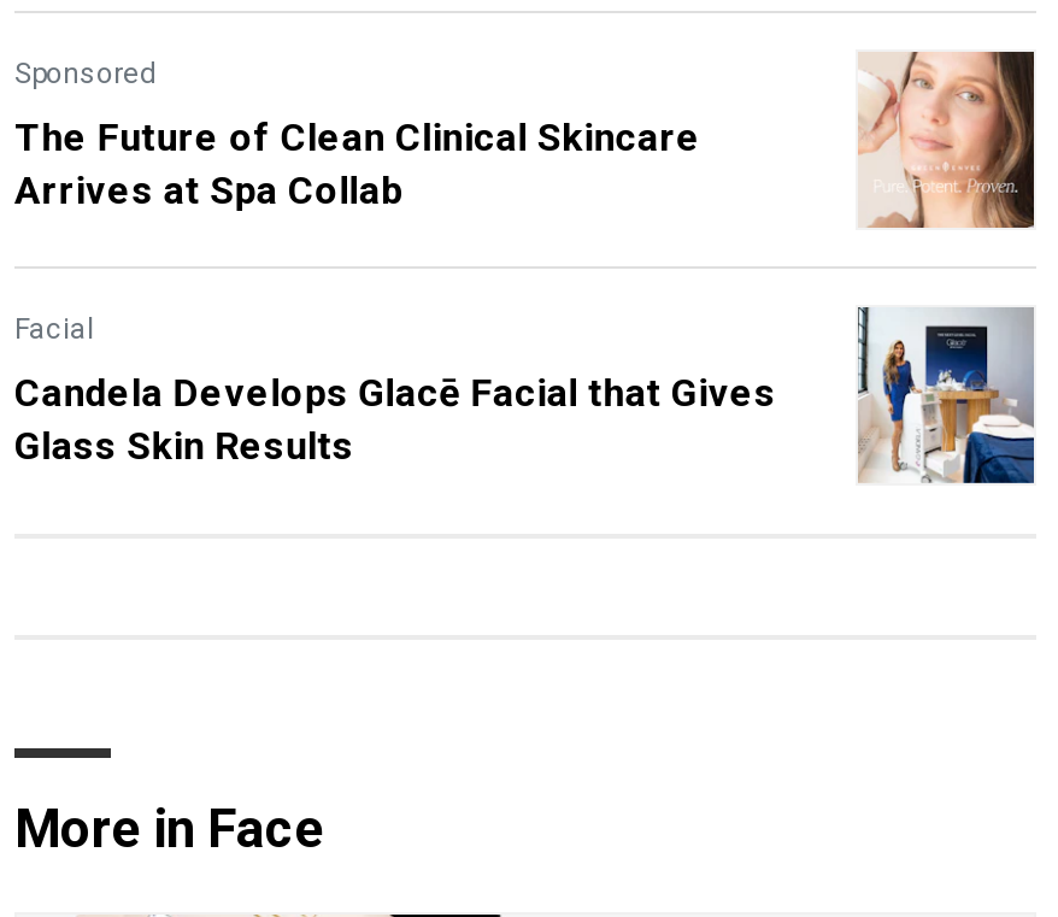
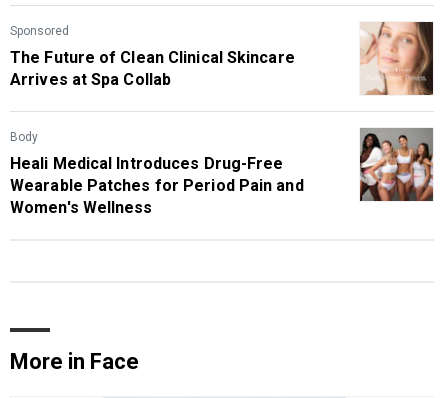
- Facial
+ Body

- [image]
+ [image]

- Candela Develops Glacē Facial that Gives
- Glass Skin Results
+ Heali Medical Introduces Drug-Free
+ Wearable Patches for Period Pain and
+ Women's Wellness
